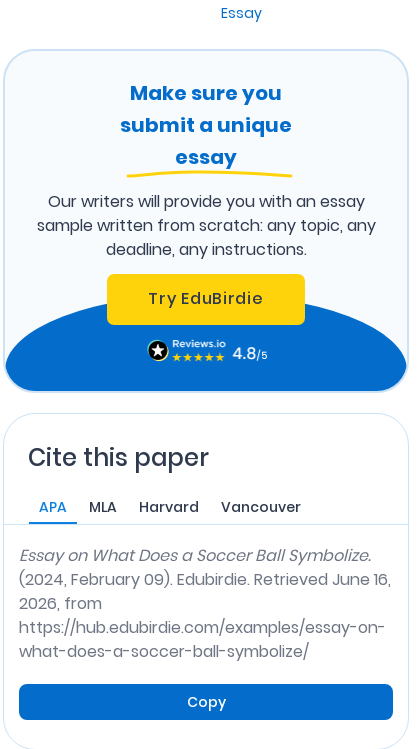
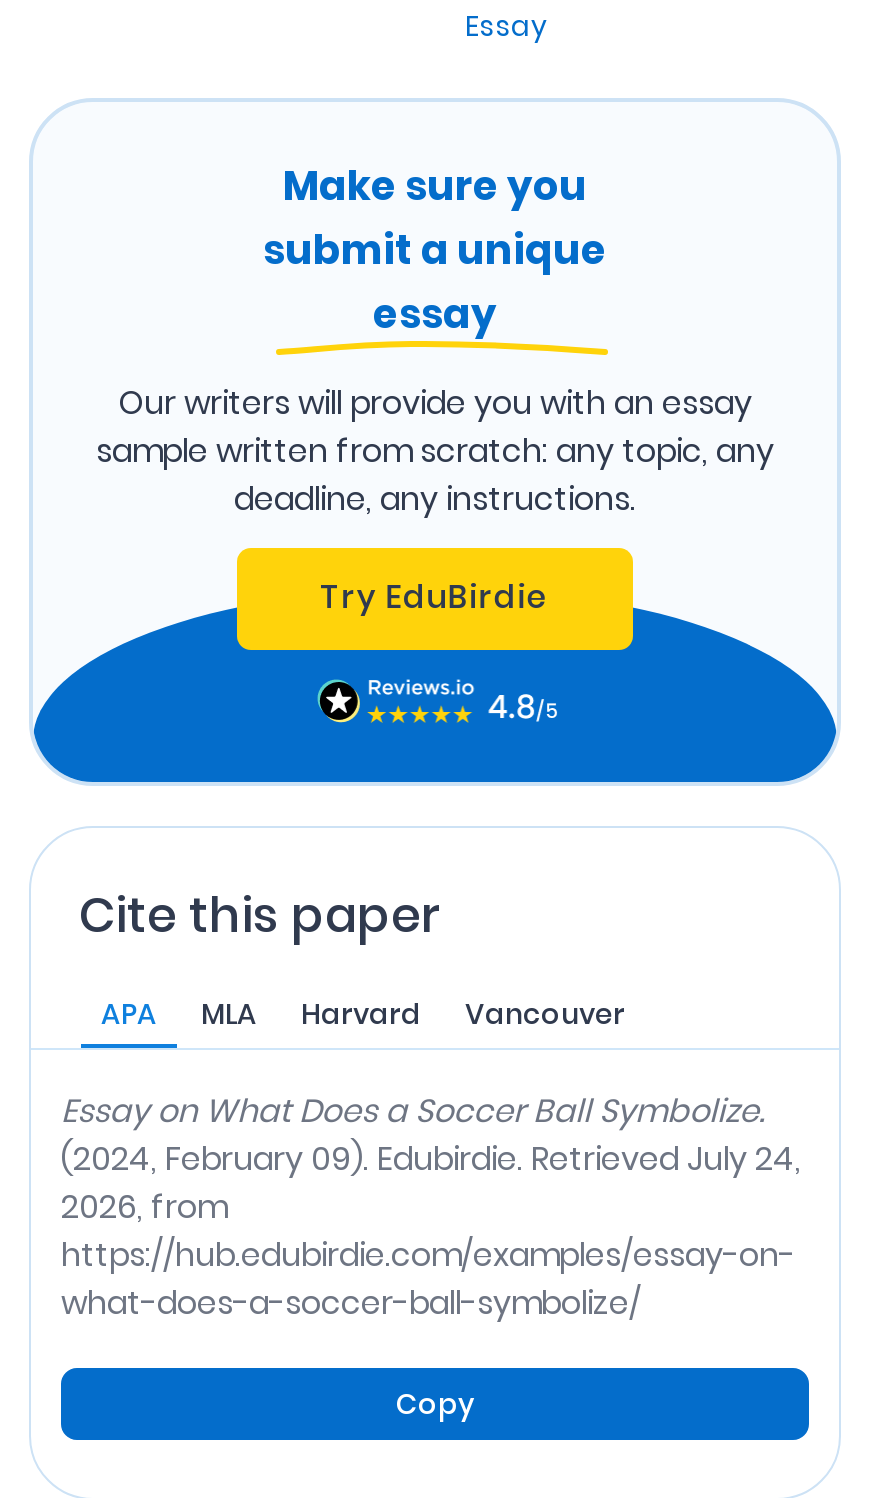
- (2024, February 09). Edubirdie. Retrieved June 16,
+ (2024, February 09). Edubirdie. Retrieved July 24,
